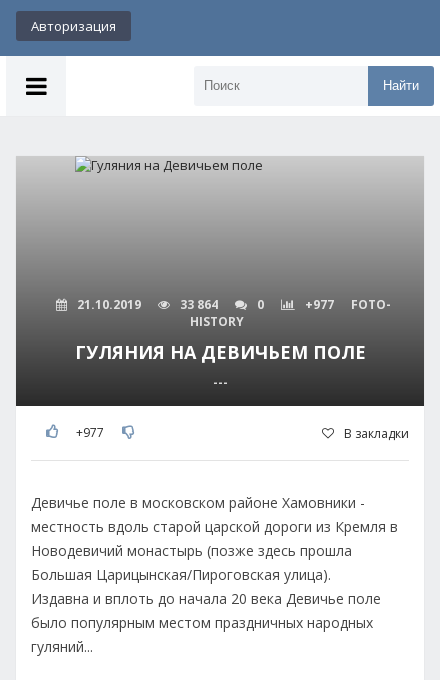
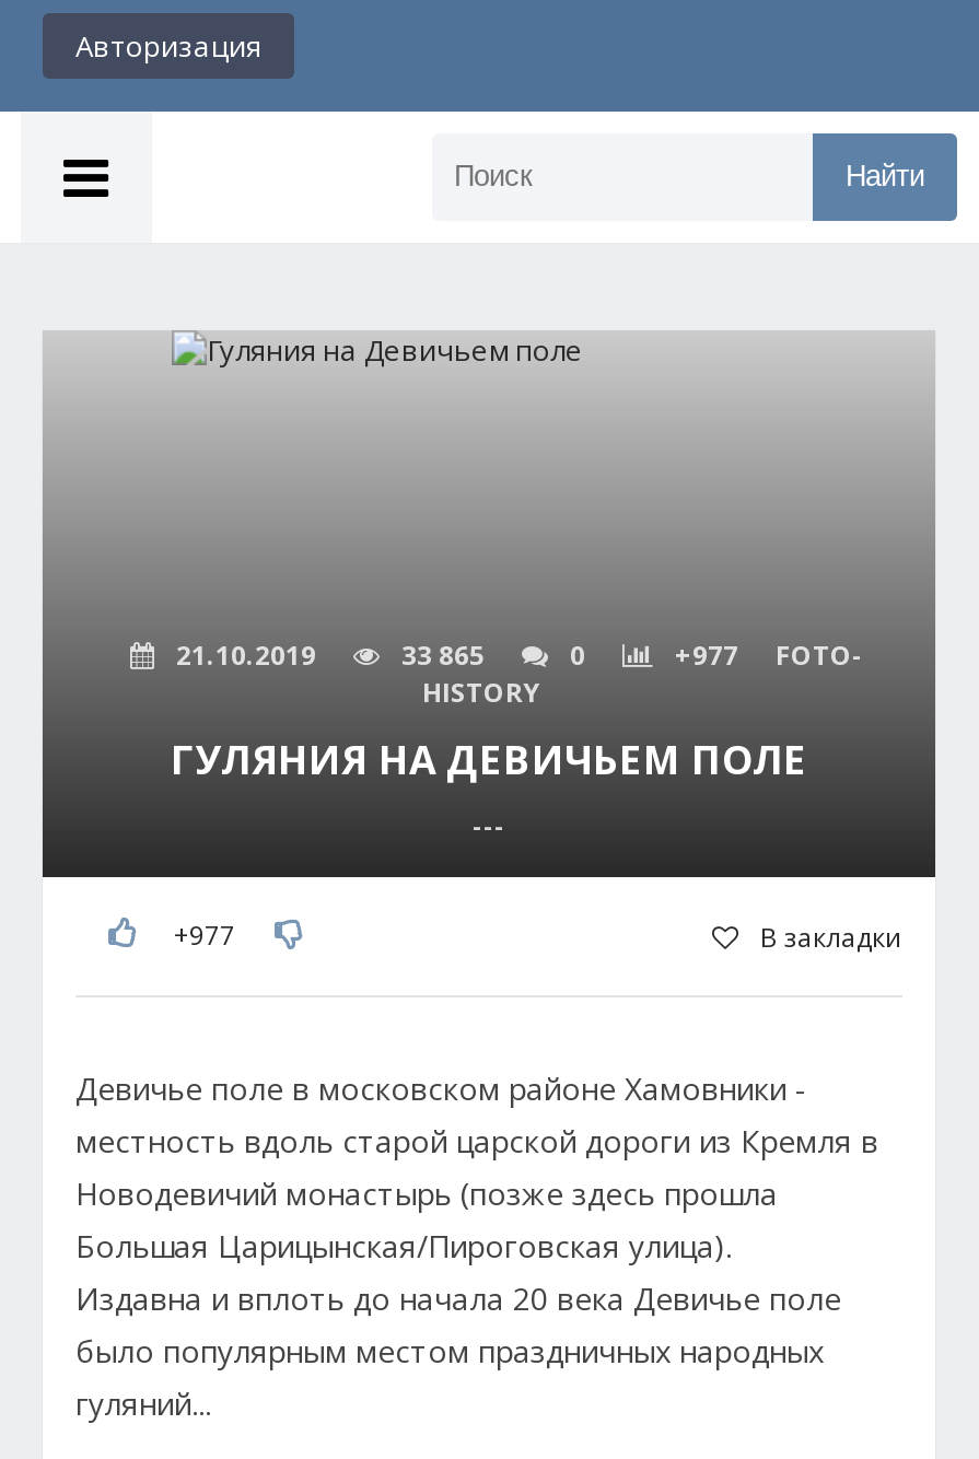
- 33 864
+ 33 865
